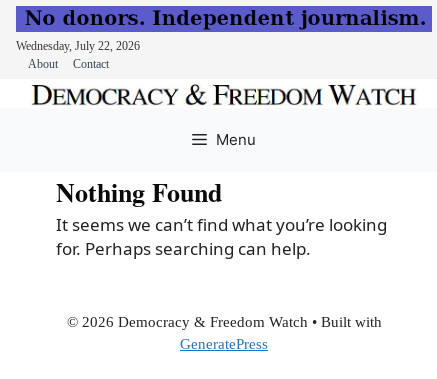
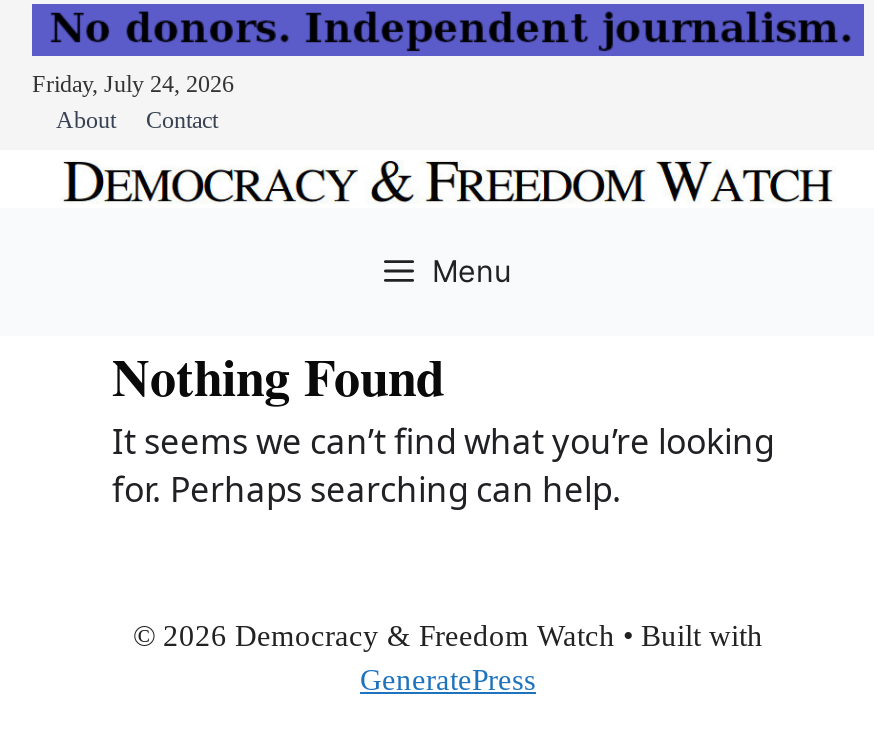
- Wednesday, July 22, 2026
+ Friday, July 24, 2026
